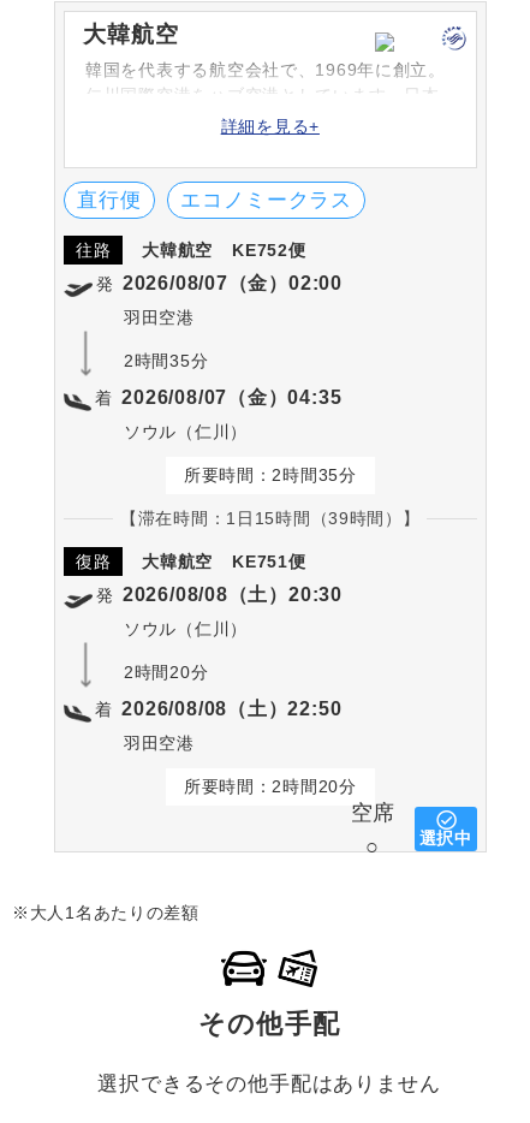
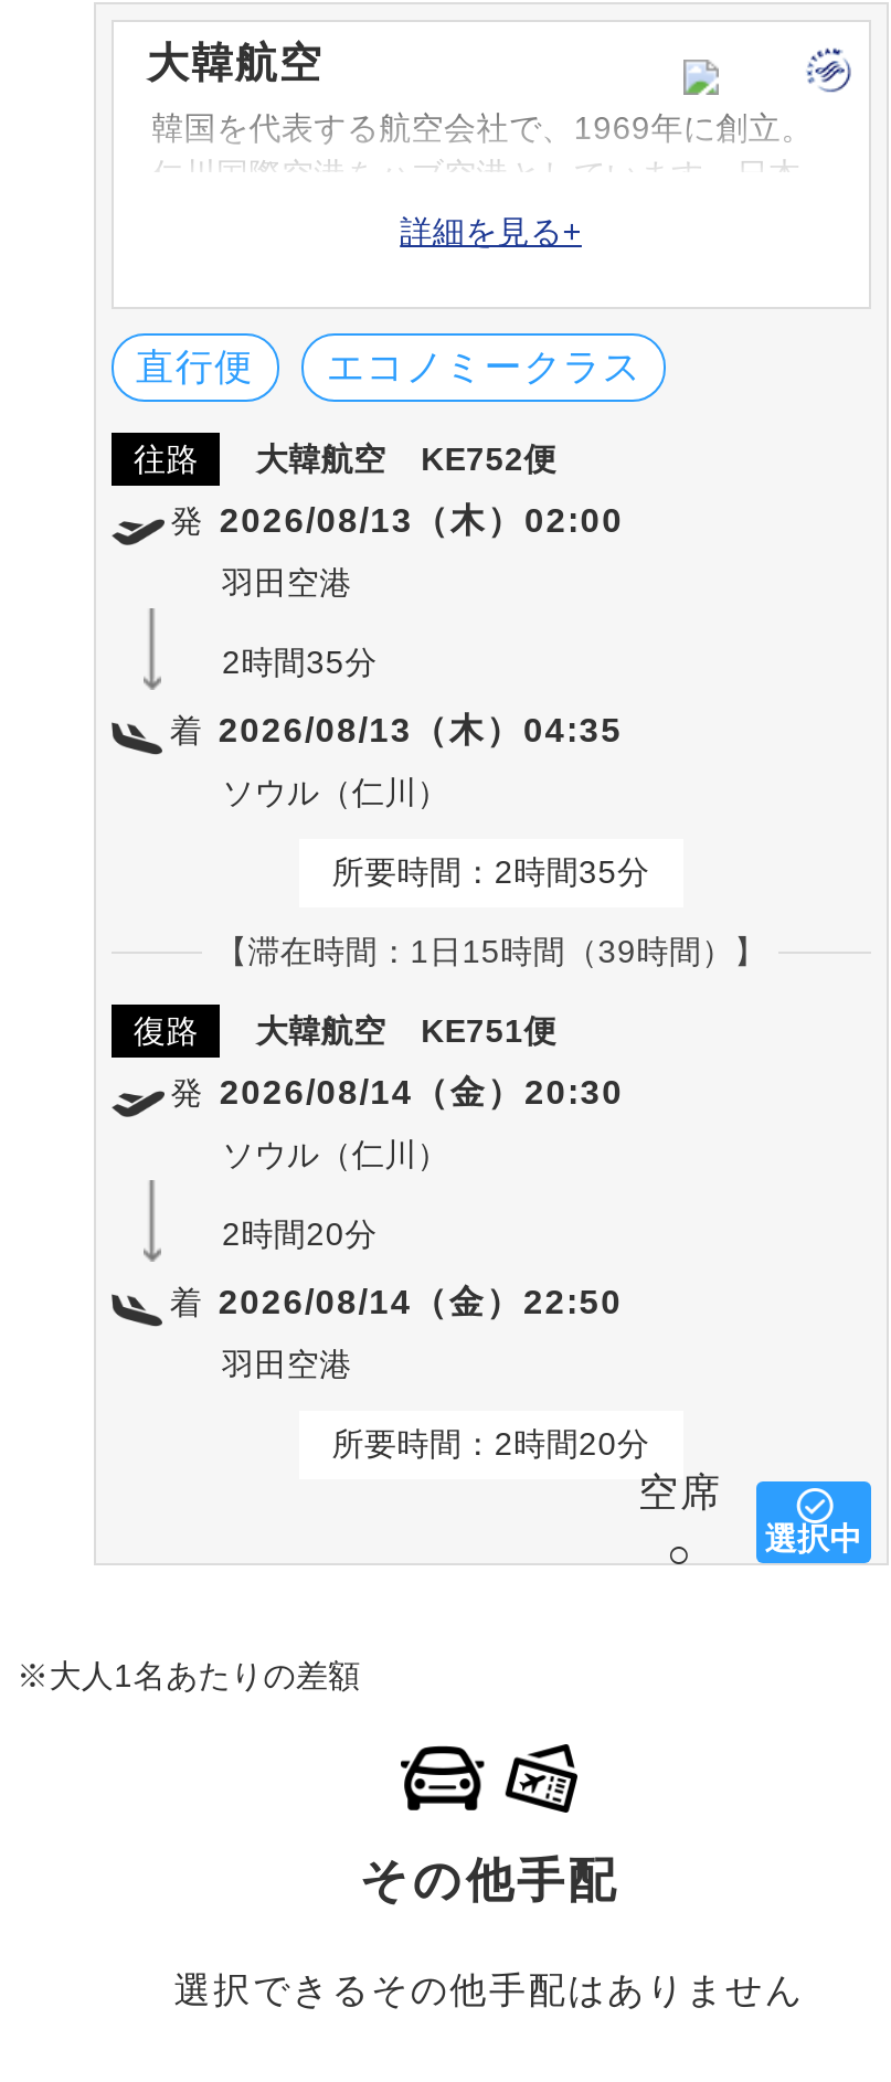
- 発 2026/08/07（金）02:00
+ 発 2026/08/13（木）02:00

- 着 2026/08/07（金）04:35
+ 着 2026/08/13（木）04:35

- 発 2026/08/08（土）20:30
+ 発 2026/08/14（金）20:30

- 着 2026/08/08（土）22:50
+ 着 2026/08/14（金）22:50
